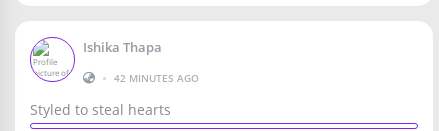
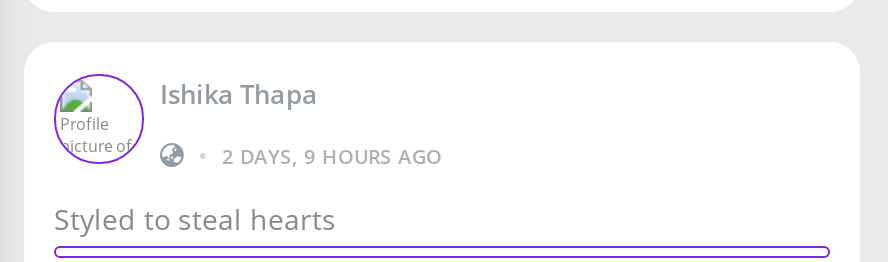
- • 42 MINUTES AGO
+ • 2 DAYS, 9 HOURS AGO
